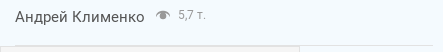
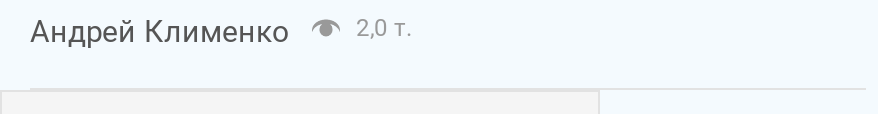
- 5,7 т.
+ 2,0 т.
